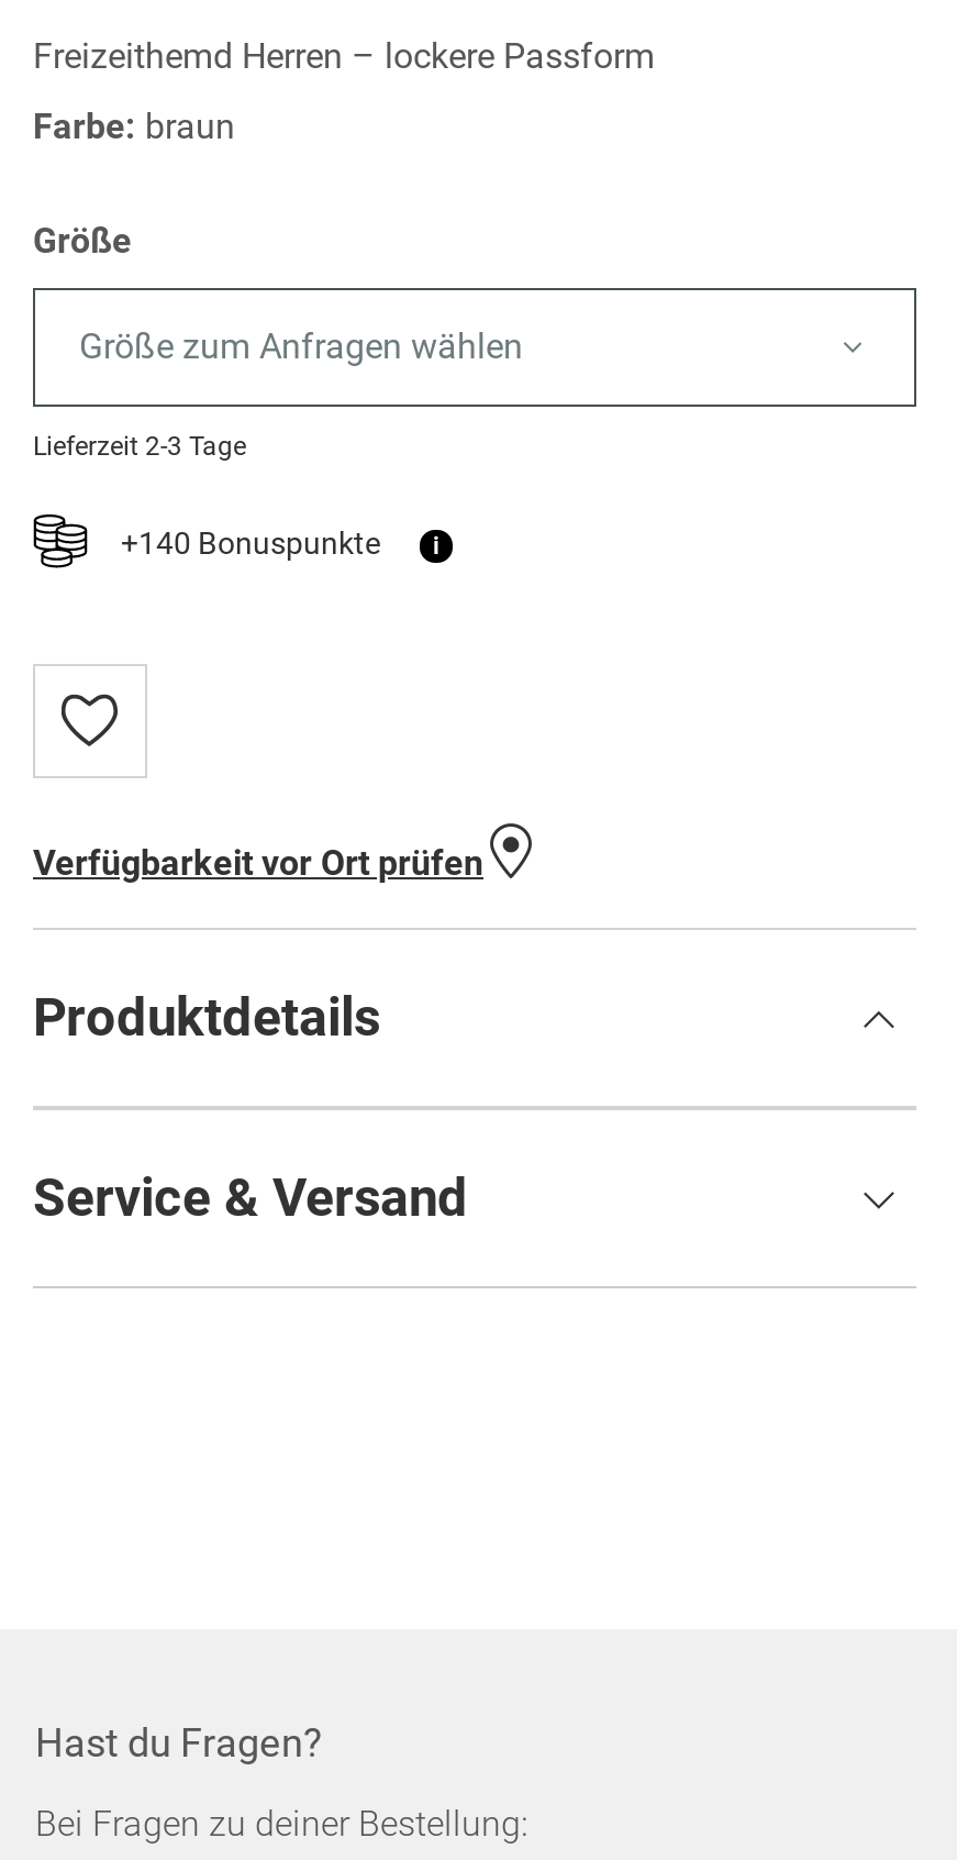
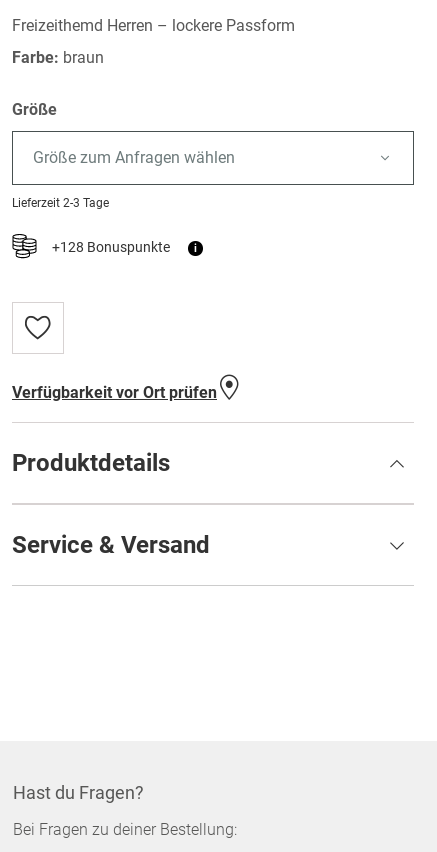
- +140 Bonuspunkte
+ +128 Bonuspunkte
